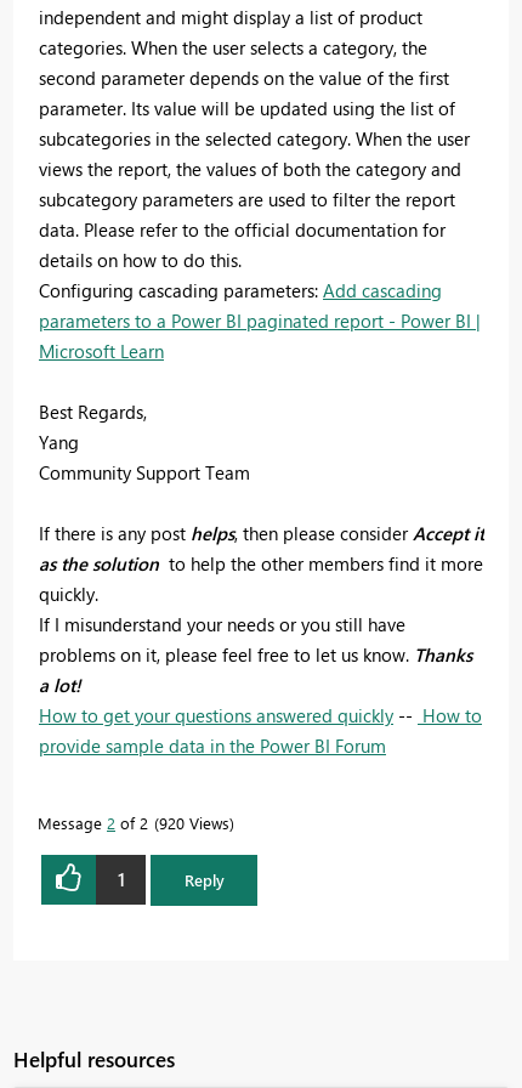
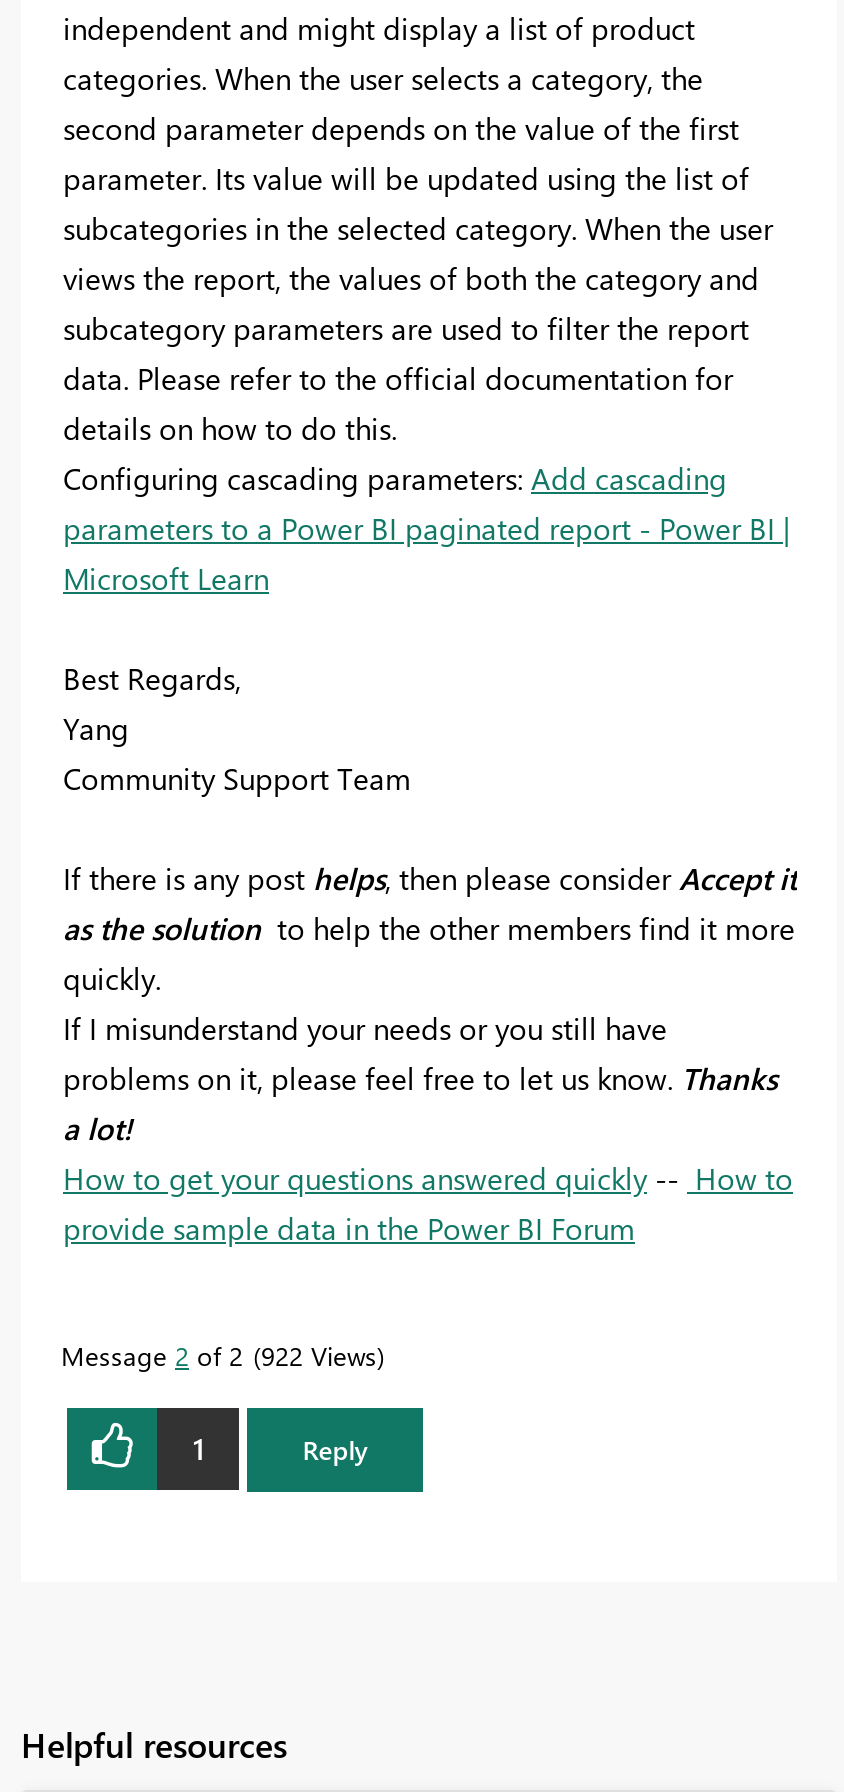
- Message 2 of 2 920 Views
+ Message 2 of 2 922 Views
